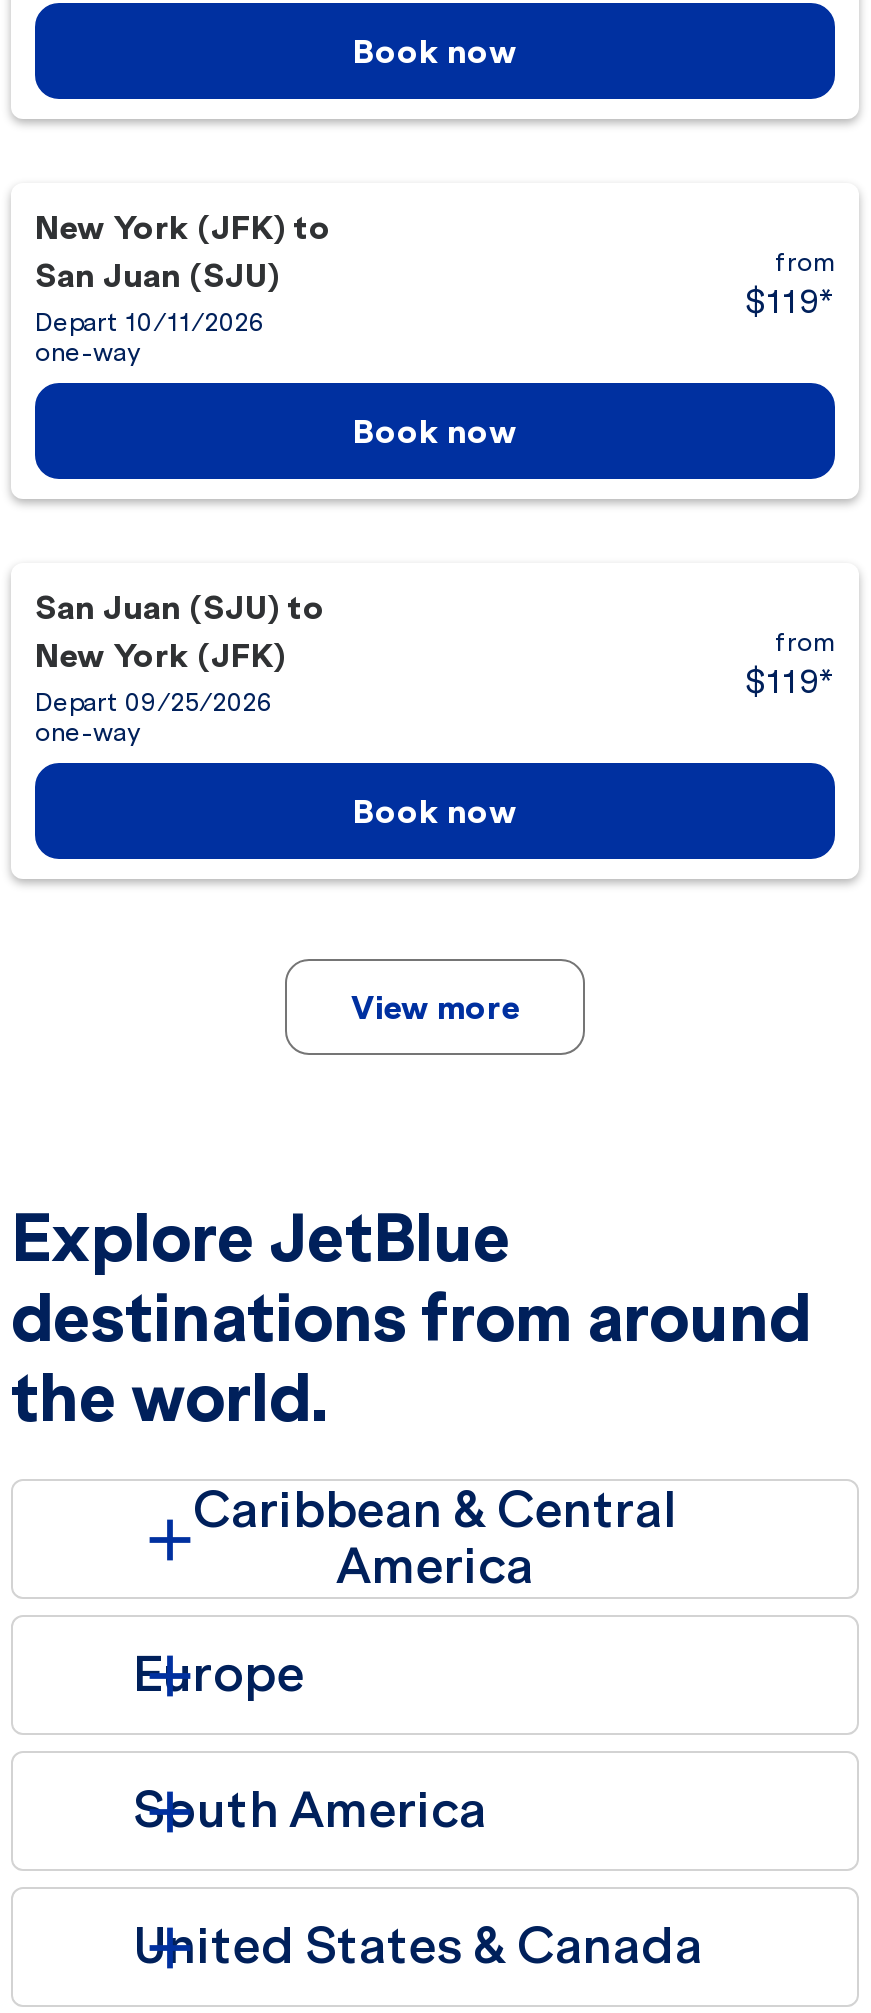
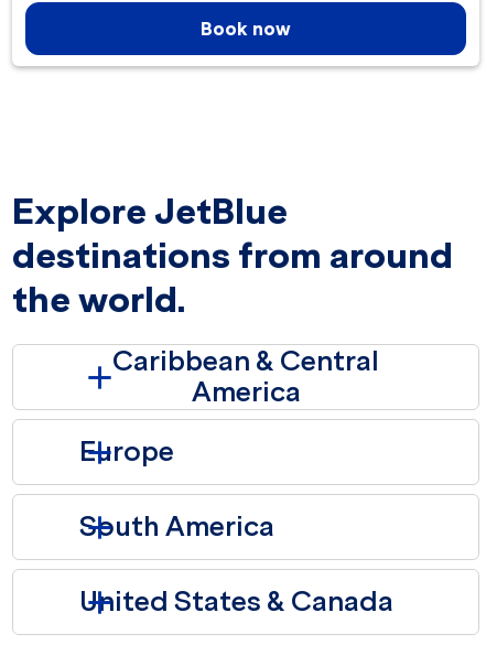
- New York (JFK) to
- San Juan (SJU)
- Depart 10/11/2026
- one-way

- from
- $119*
- Book now

- San Juan (SJU) to
- New York (JFK)
- Depart 09/25/2026
- one-way

- from
- $119*
- Book now

- View more
